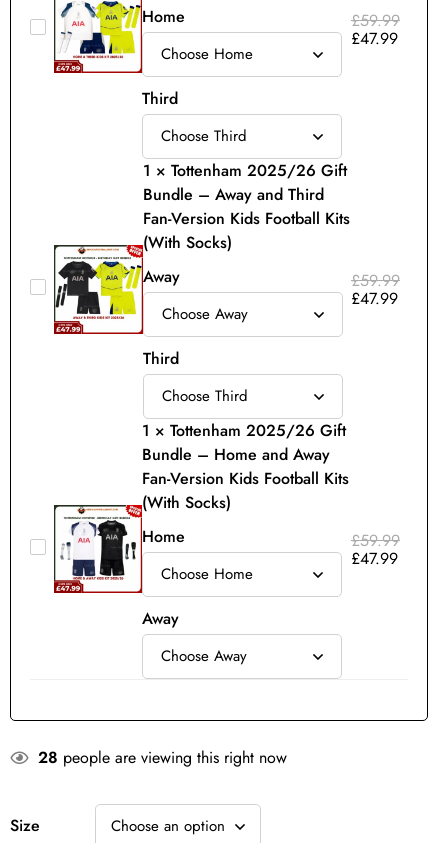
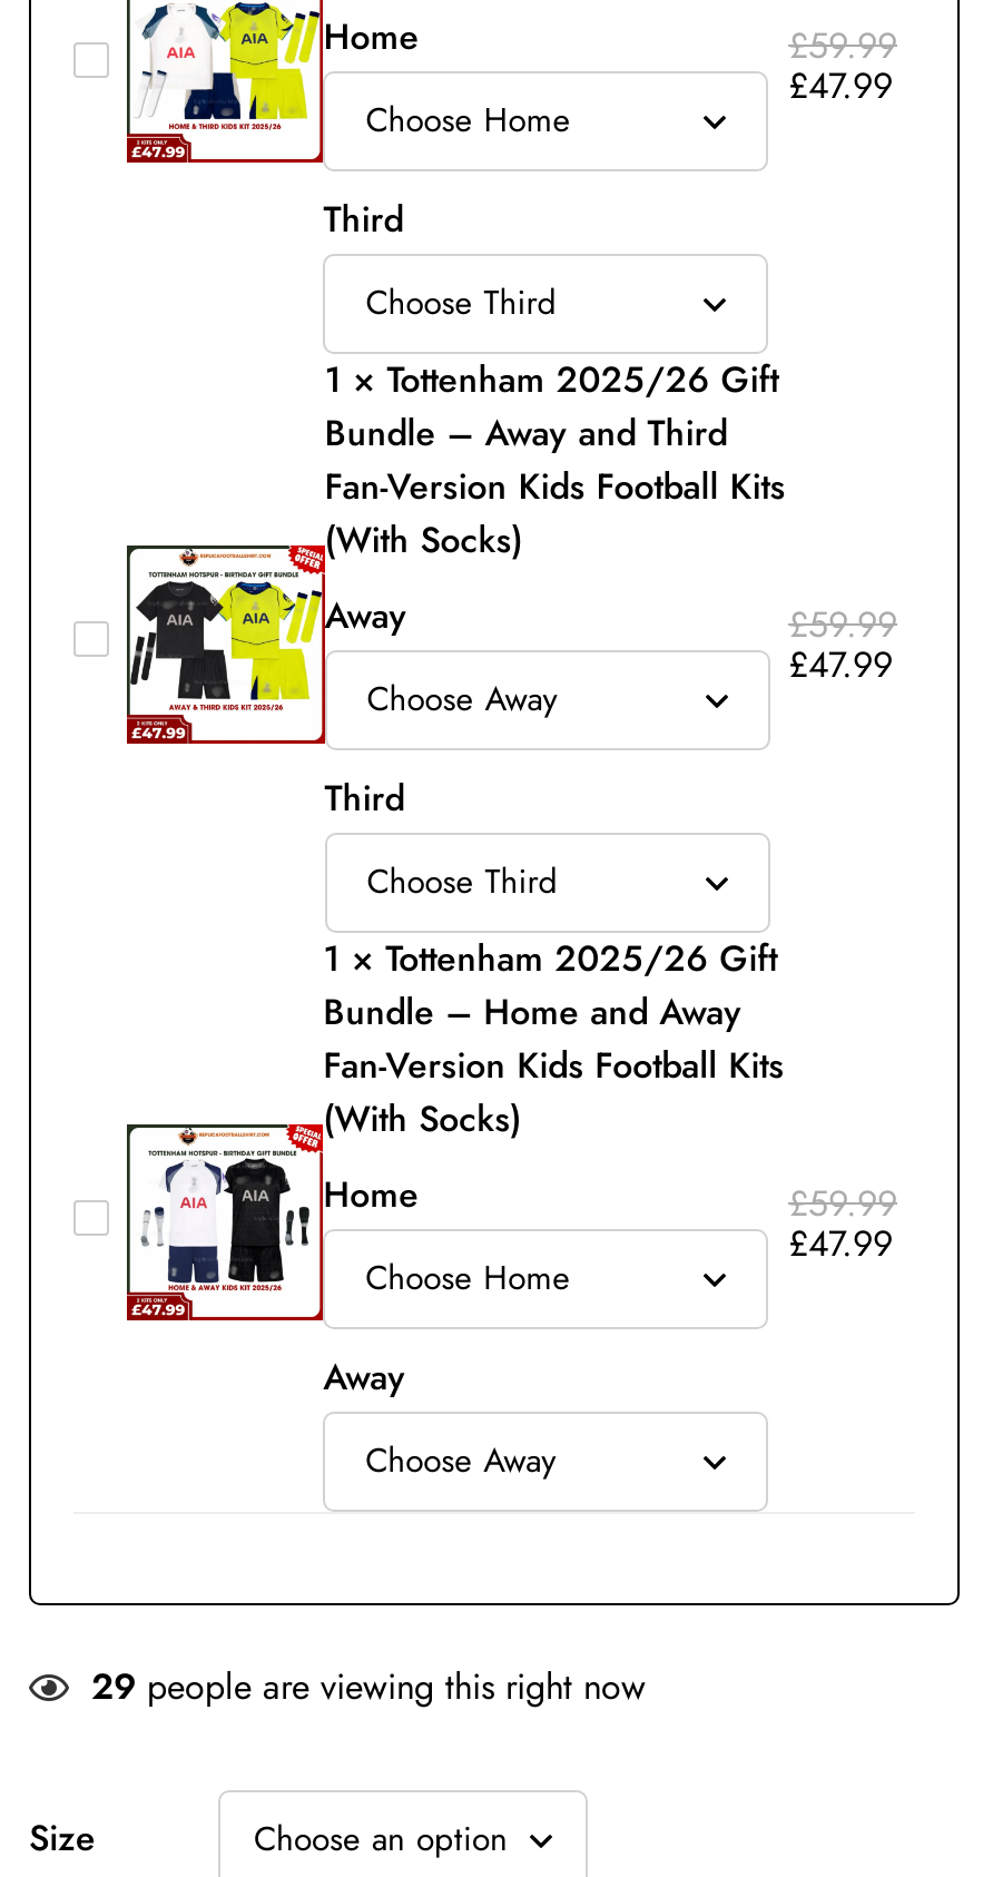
- 28 people are viewing this right now
+ 29 people are viewing this right now
